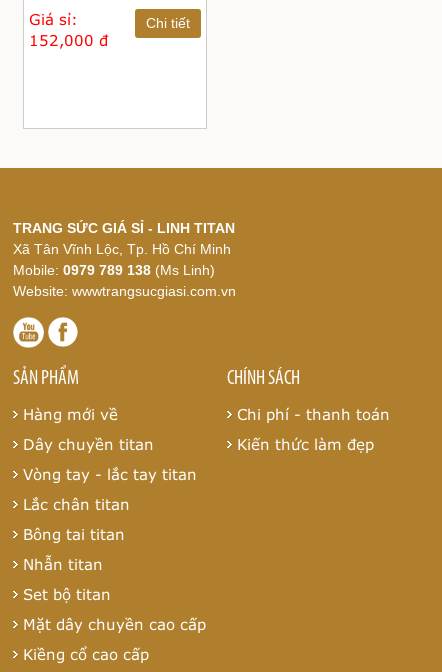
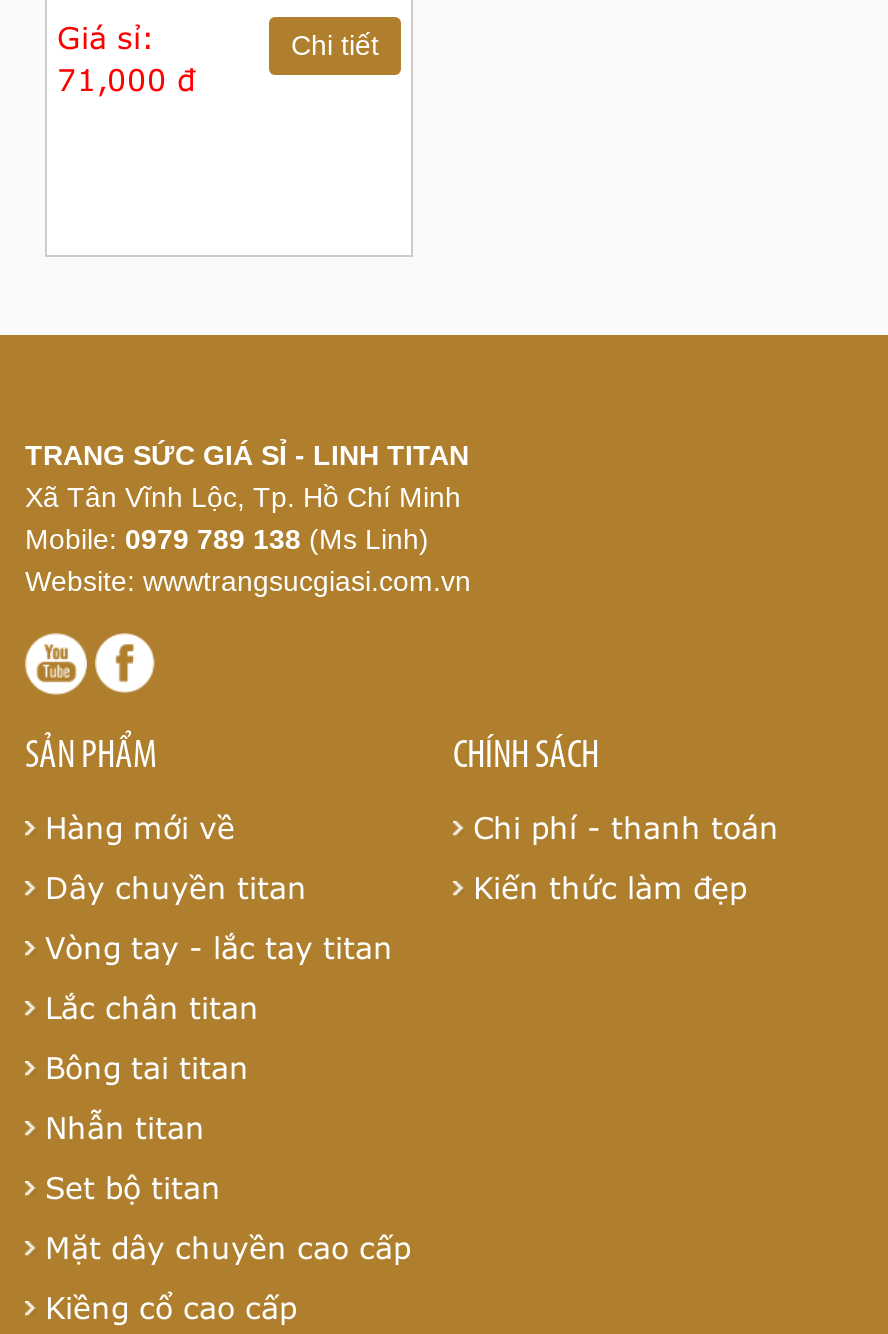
- 152,000 đ
+ 71,000 đ
